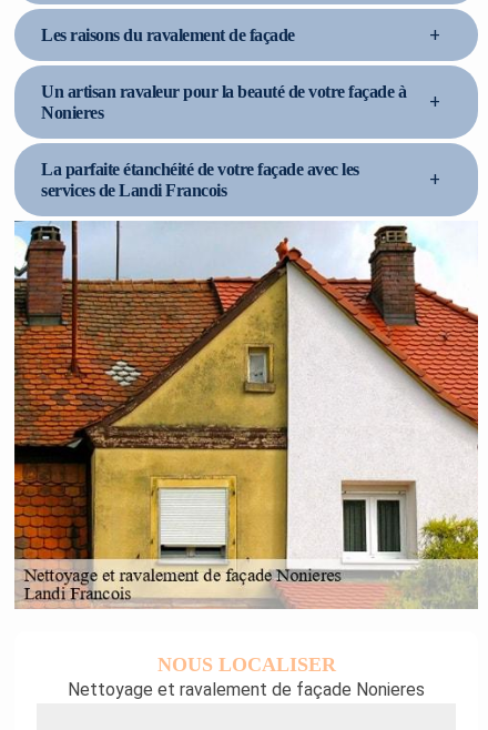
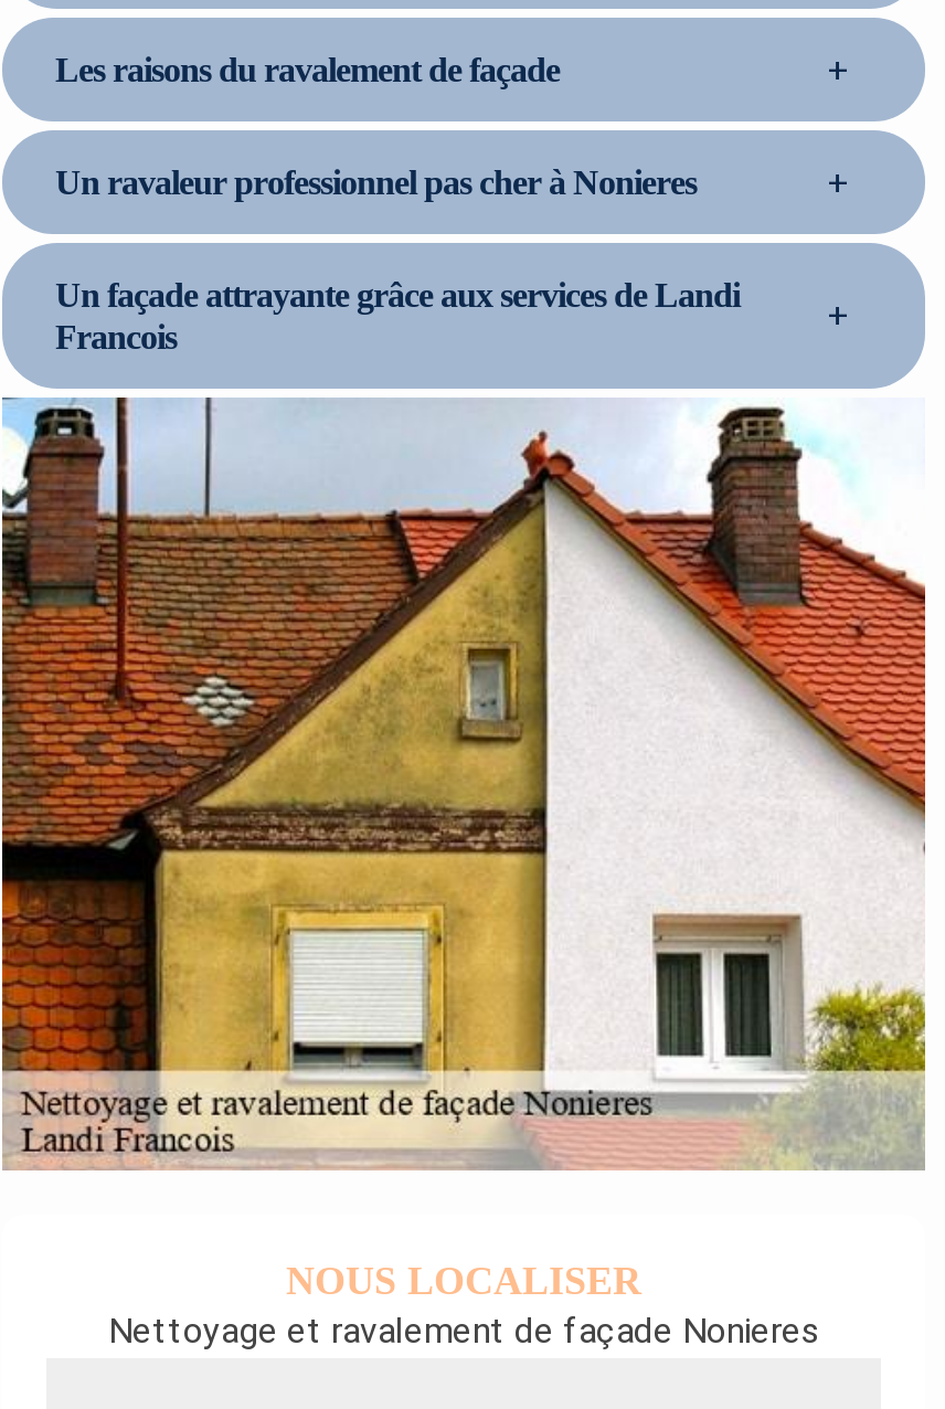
- Un artisan ravaleur pour la beauté de votre façade à
- Nonieres
+ Un ravaleur professionnel pas cher à Nonieres

- La parfaite étanchéité de votre façade avec les
- services de Landi Francois
+ Un façade attrayante grâce aux services de Landi
+ Francois
